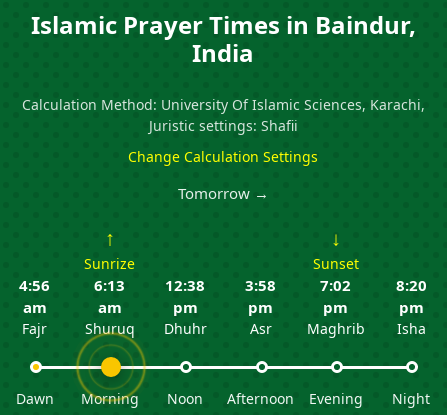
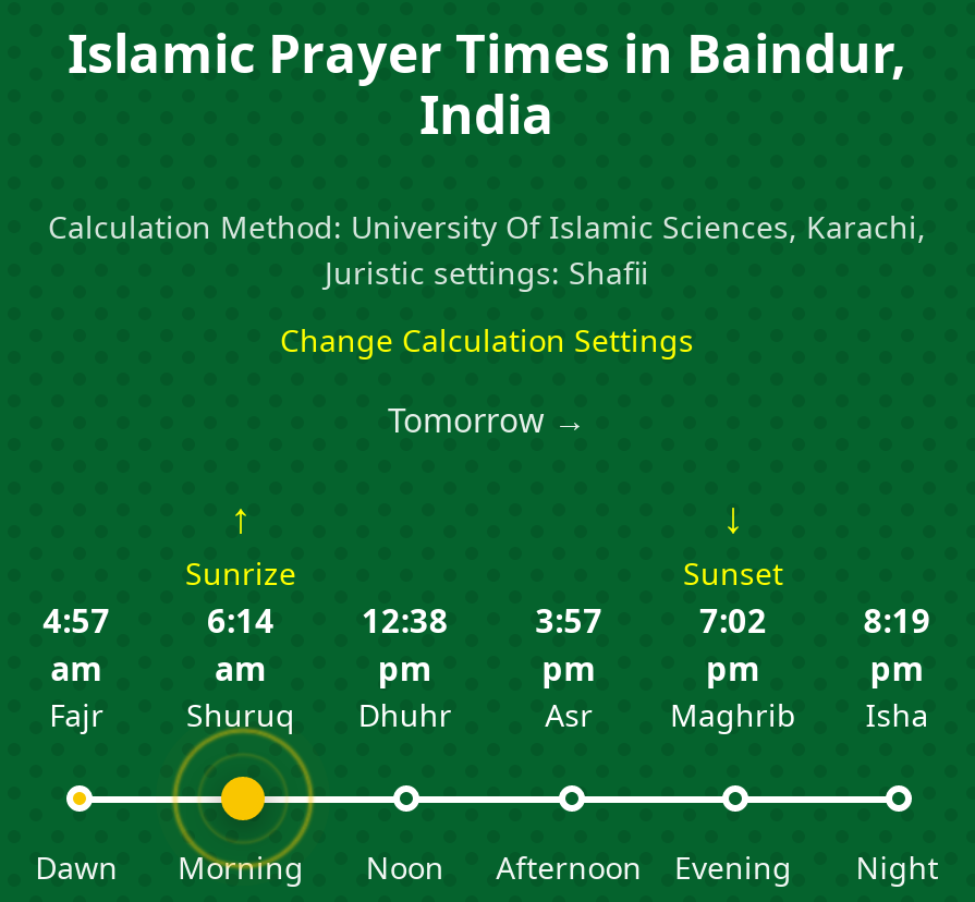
- 4:56
+ 4:57

- 6:13
+ 6:14

- 3:58
+ 3:57

- 8:20
+ 8:19
